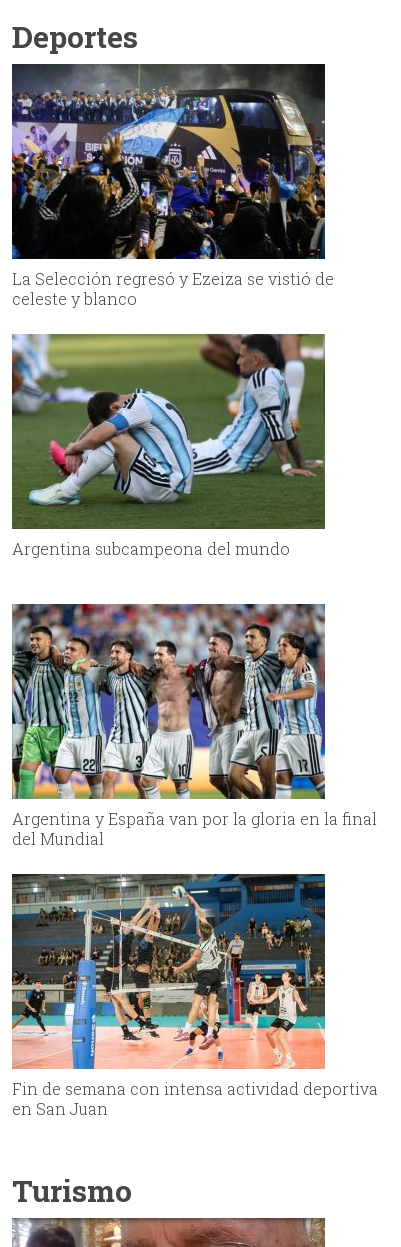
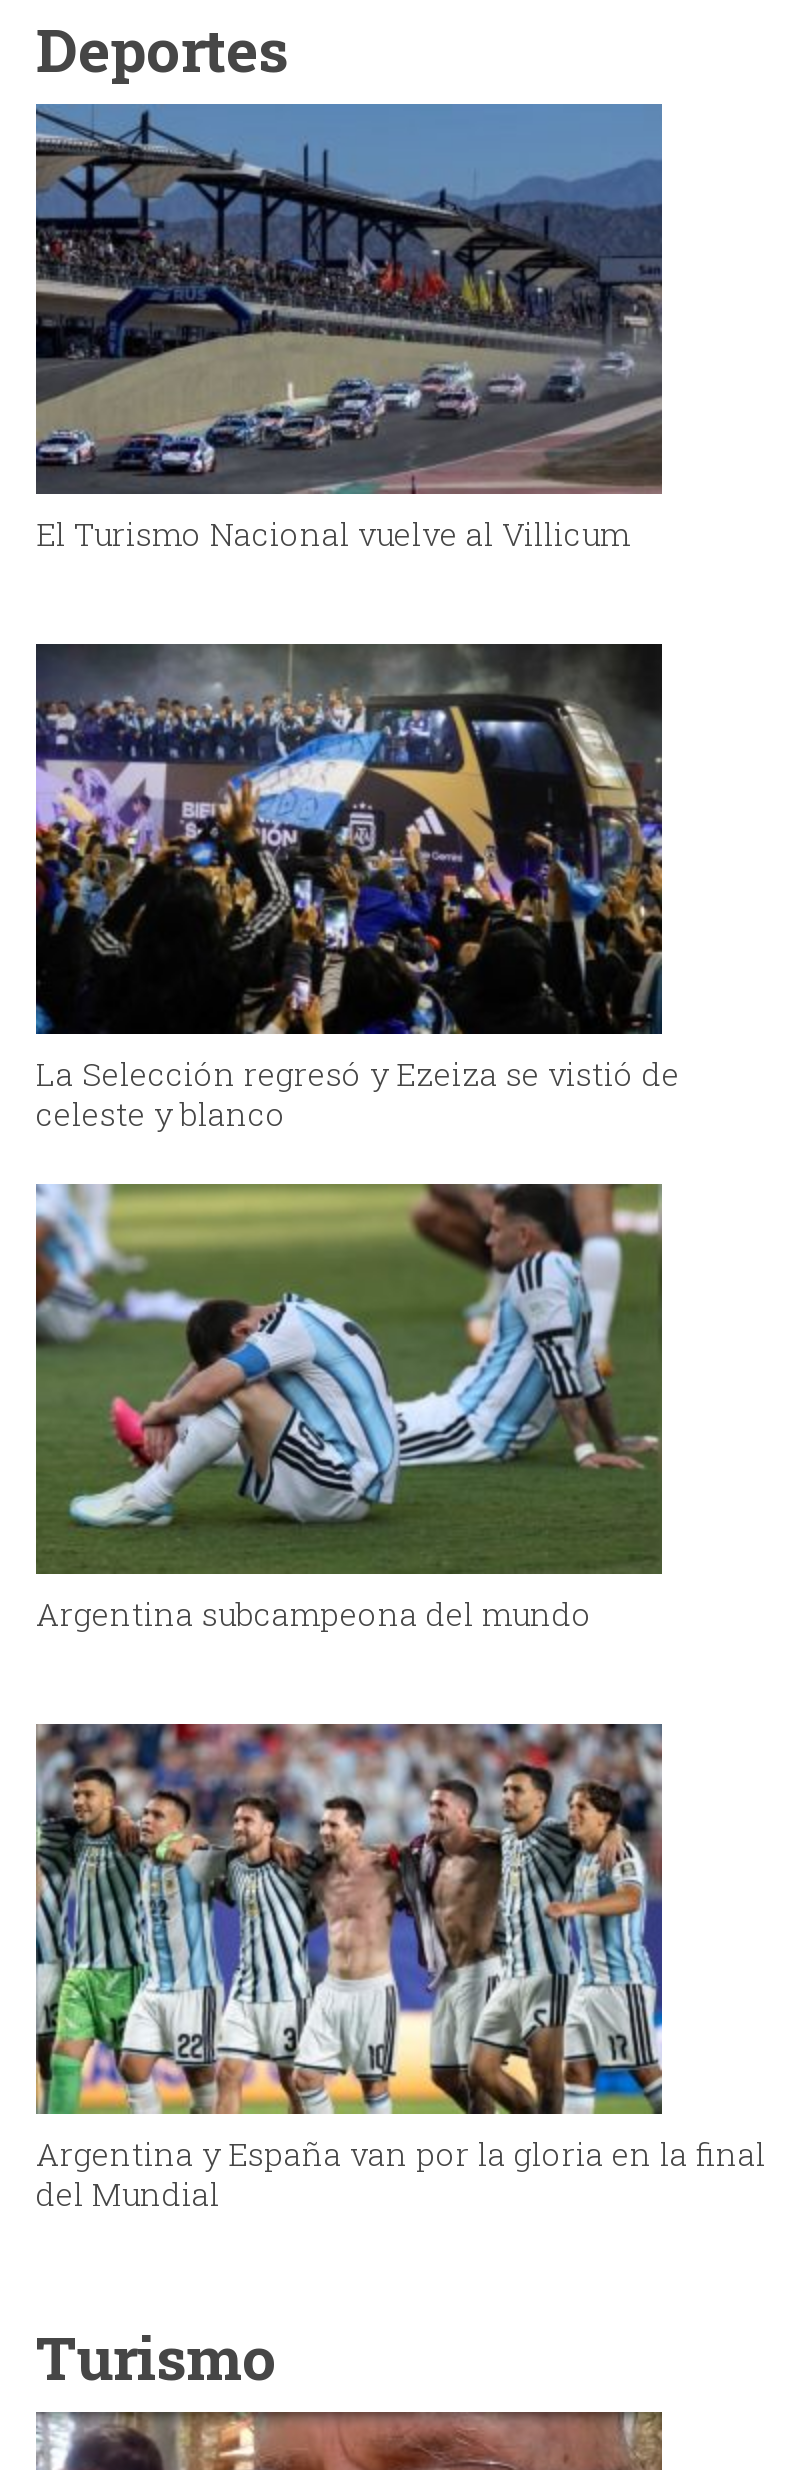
+ [image]
+ El Turismo Nacional vuelve al Villicum

moved down: [image] | La Selección regresó y Ezeiza se vistió de | celeste y blanco | Argentina subcampeona del mundo | Argentina y España van por la gloria en la final | del Mundial

- [image]
- Fin de semana con intensa actividad deportiva
- en San Juan
